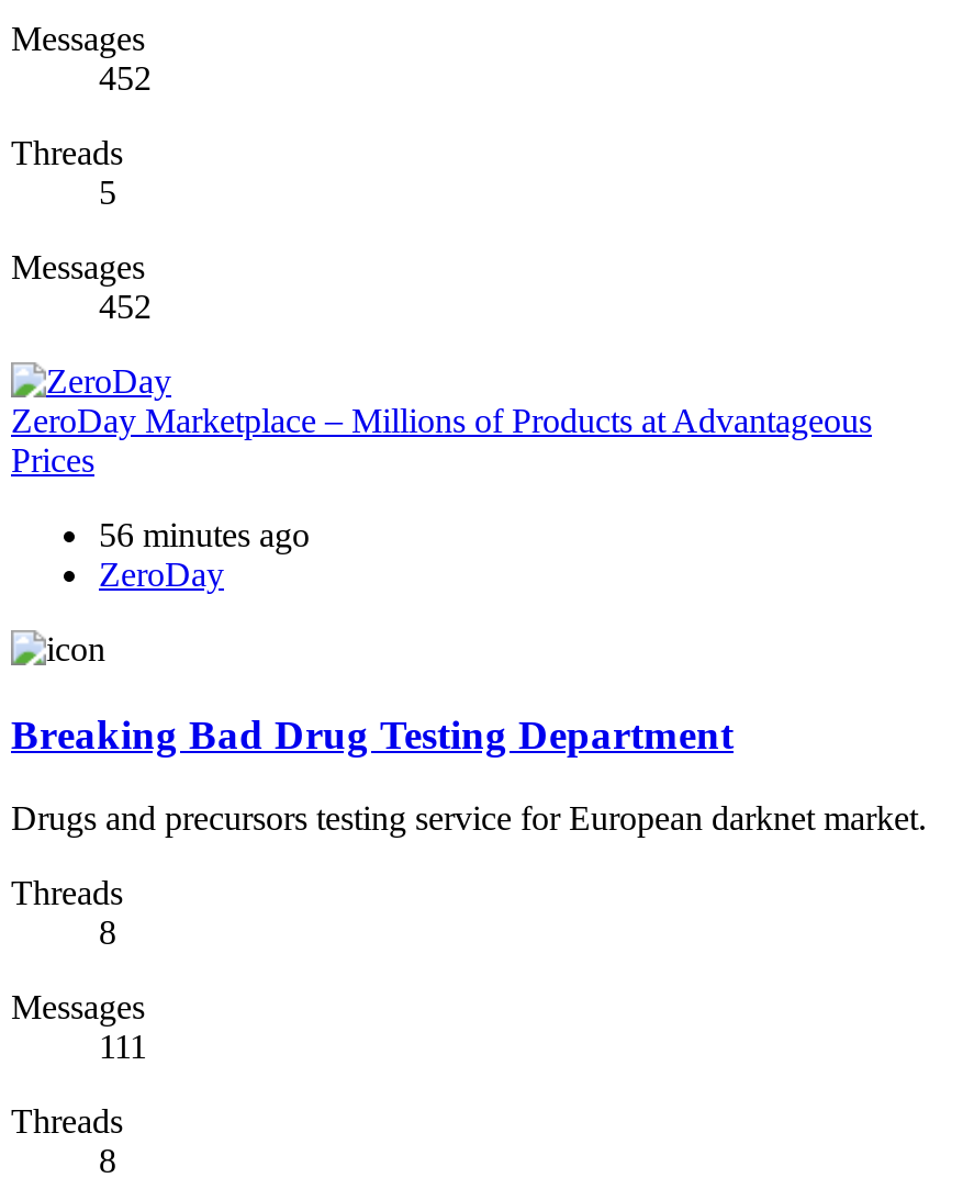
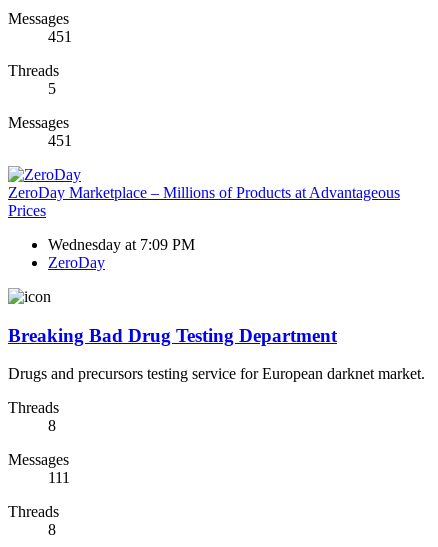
- 452
+ 451

- 452
+ 451

- 56 minutes ago
+ Wednesday at 7:09 PM
